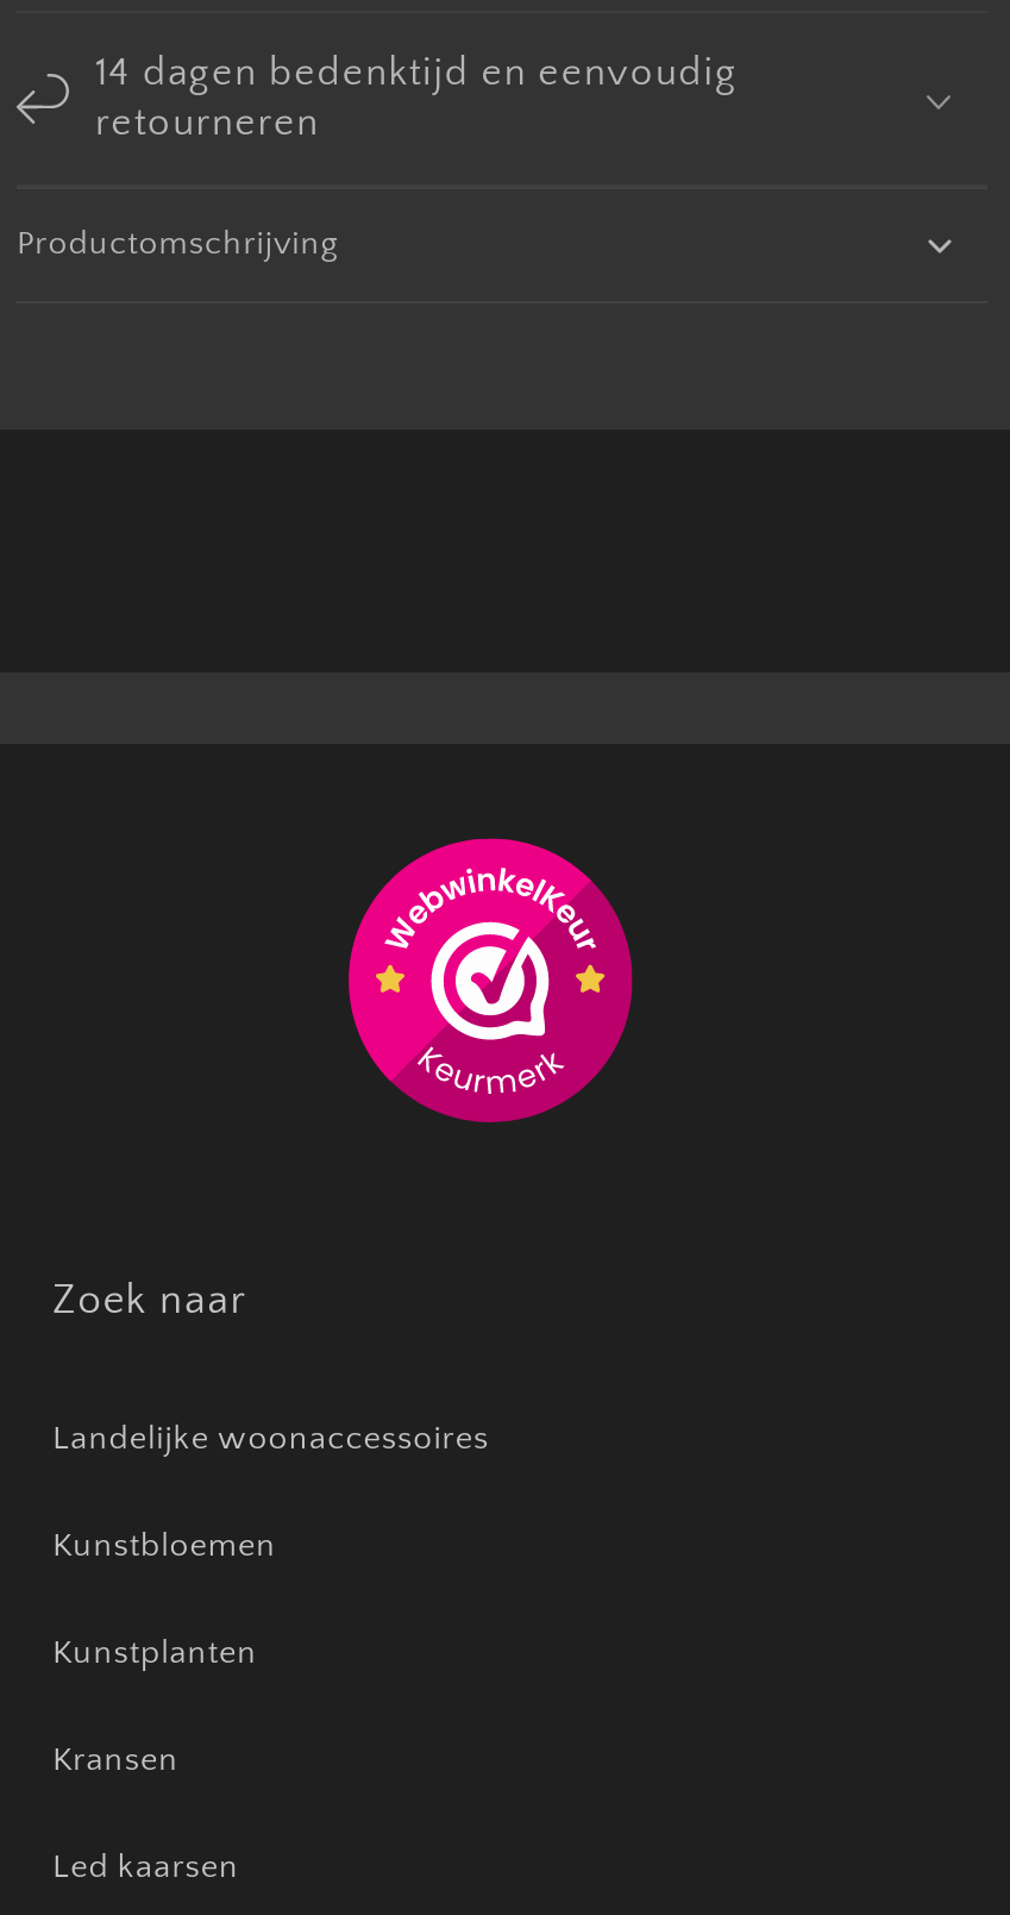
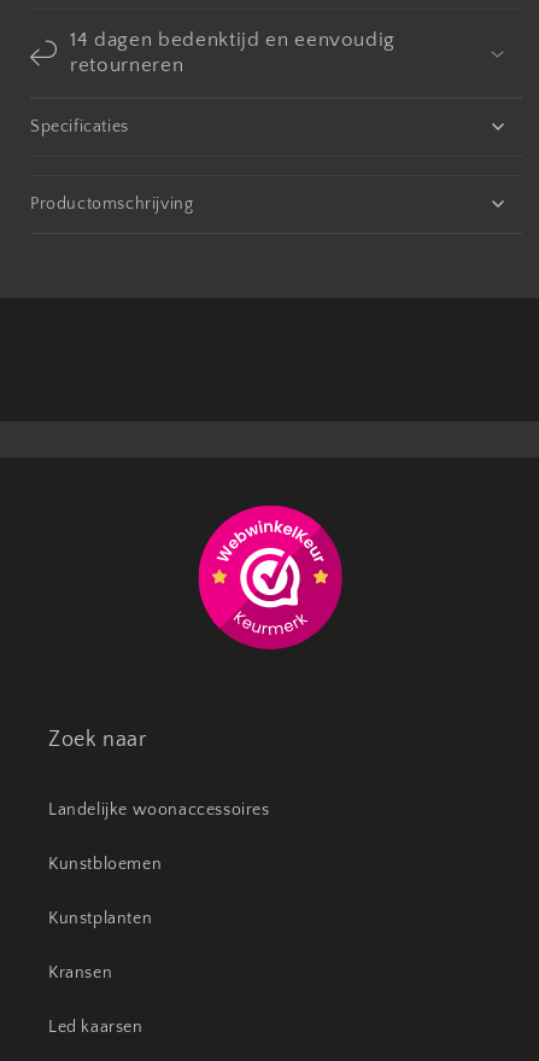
+ Specificaties
